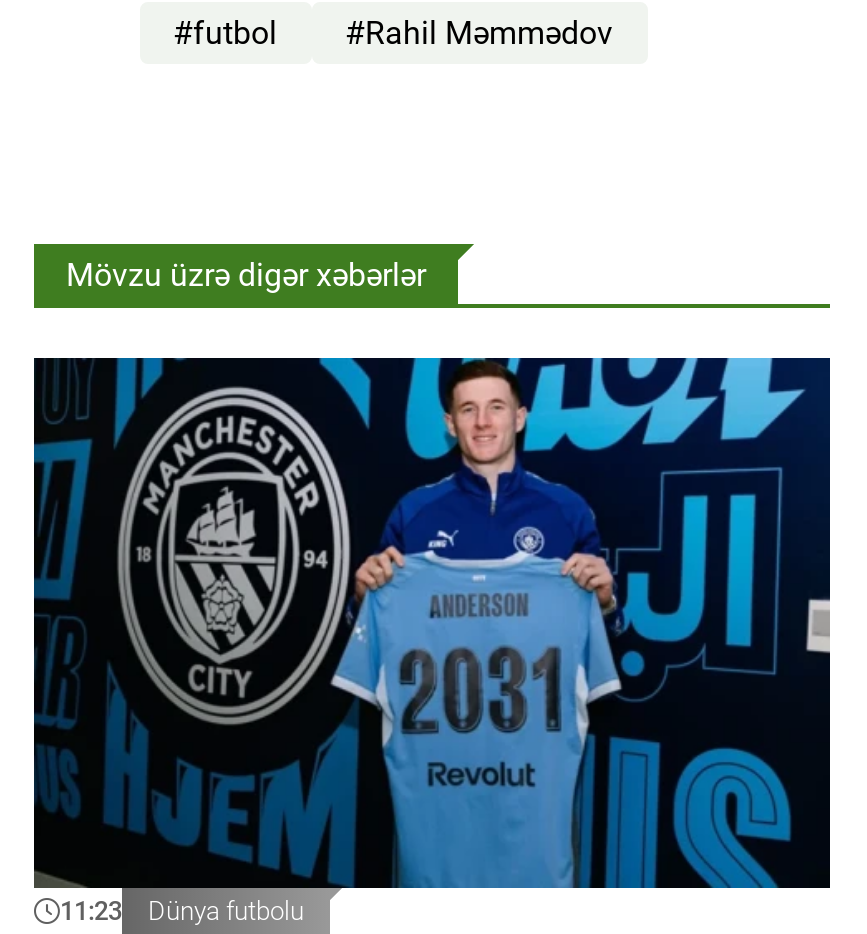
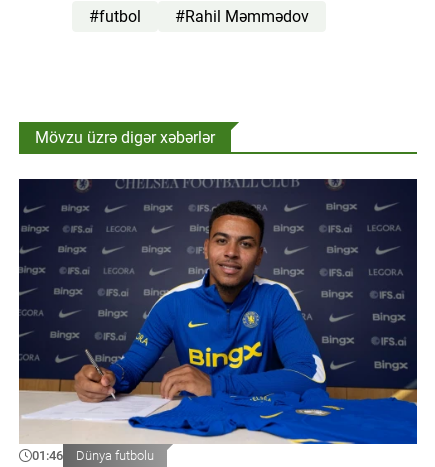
- [image]
- 11:23 Dünya futbolu
+ [image]
+ 01:46 Dünya futbolu
